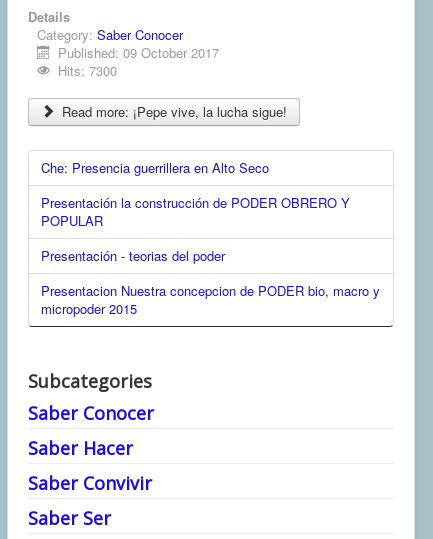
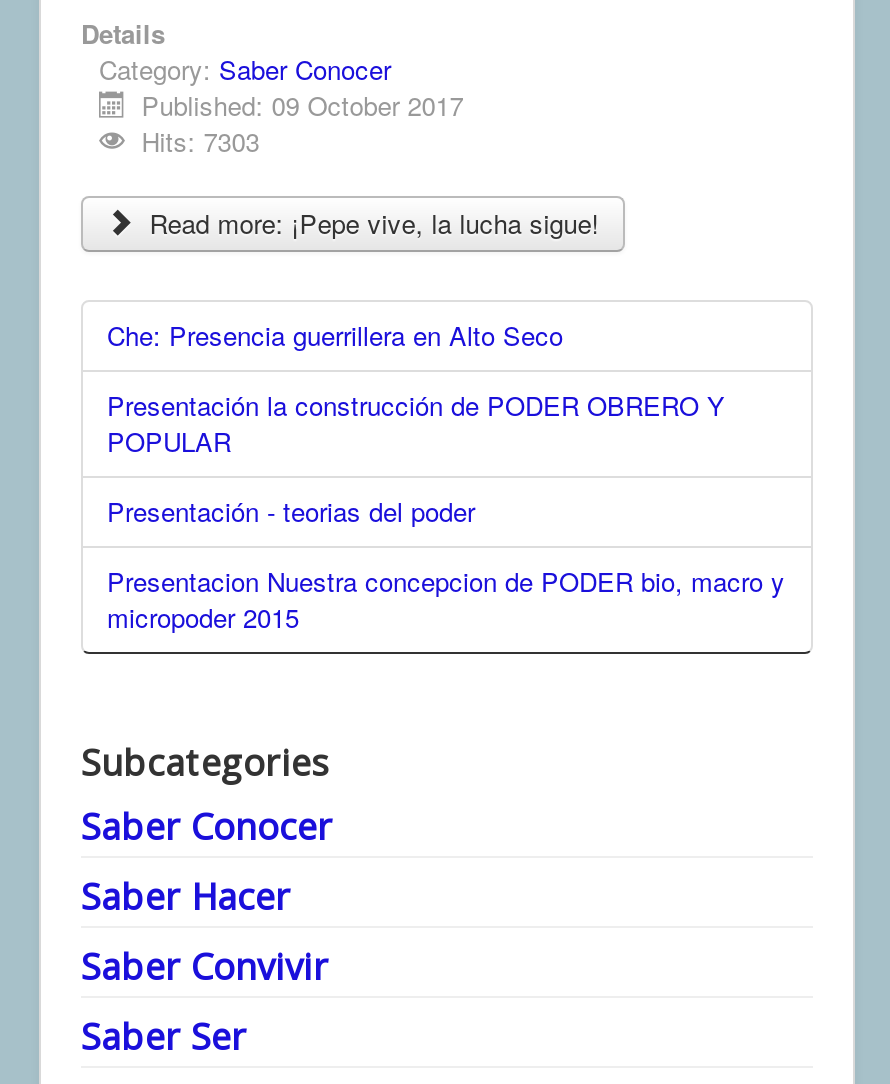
- Hits: 7300
+ Hits: 7303
